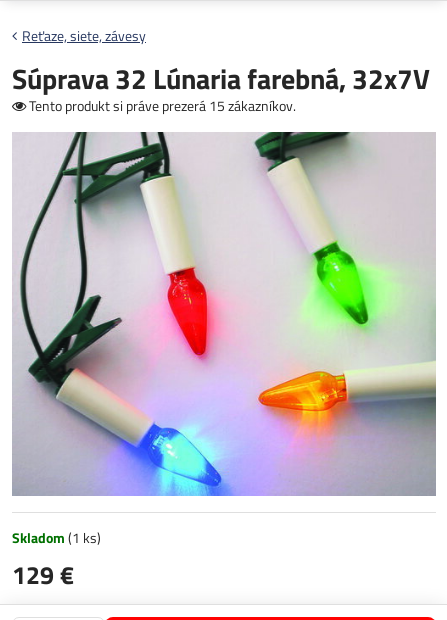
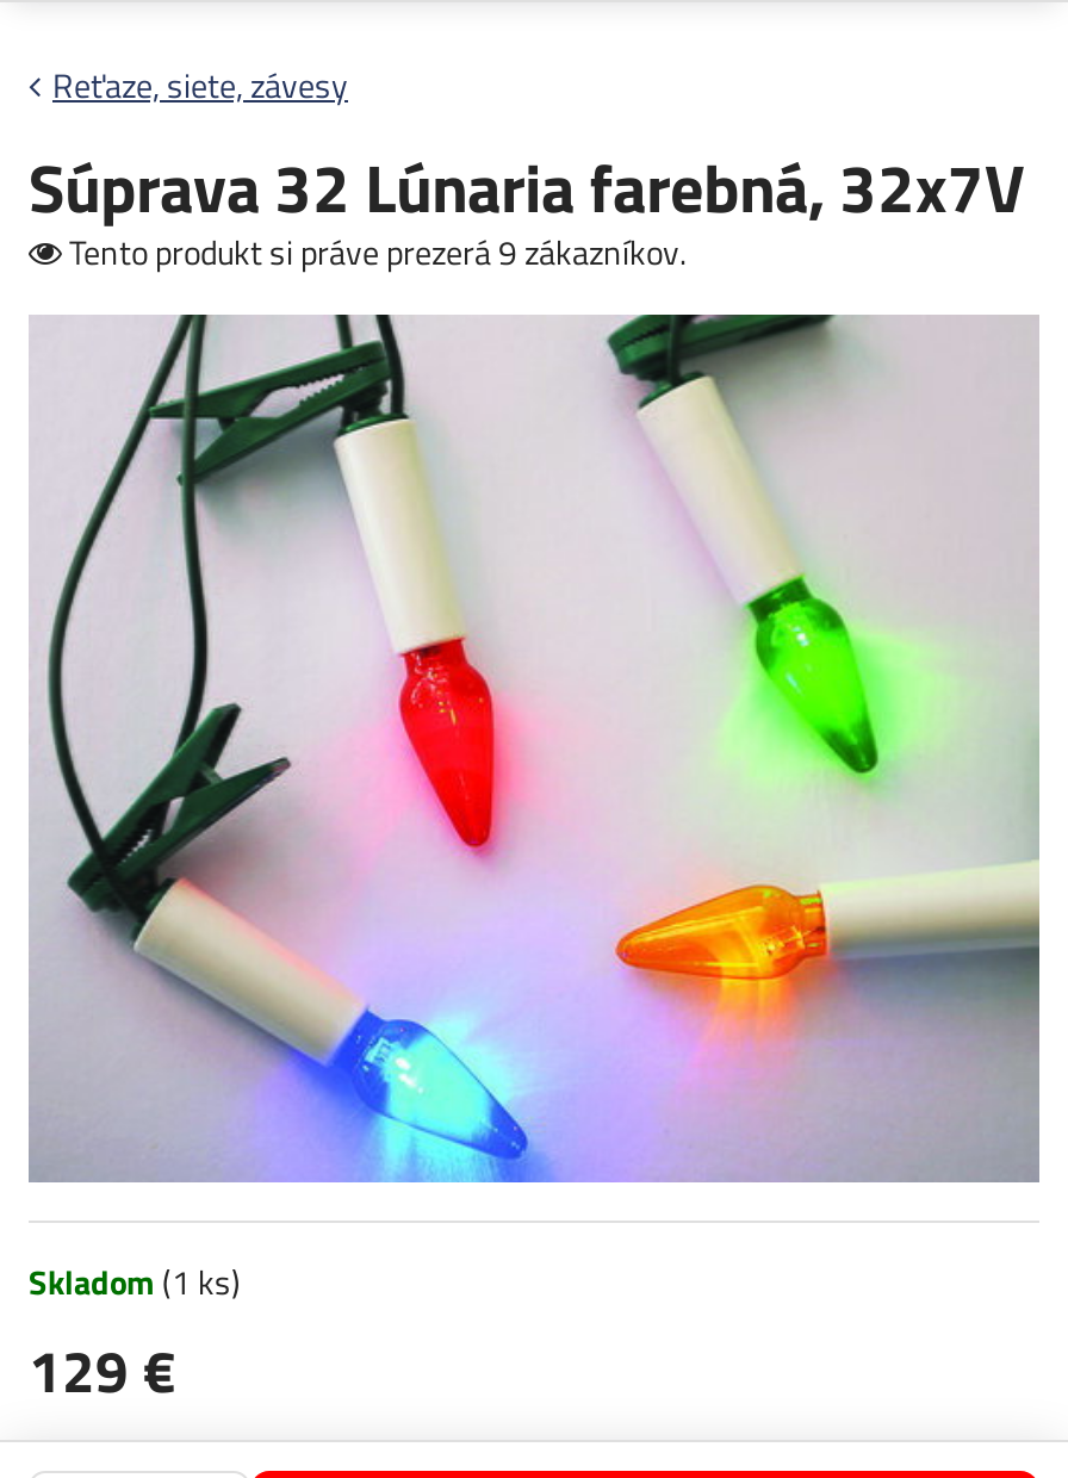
- Tento produkt si práve prezerá 15 zákazníkov.
+ Tento produkt si práve prezerá 9 zákazníkov.
